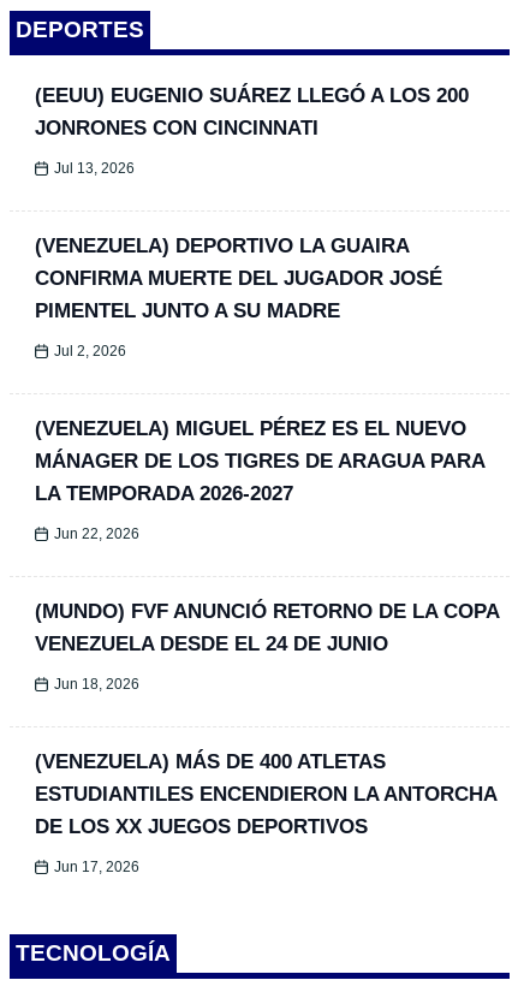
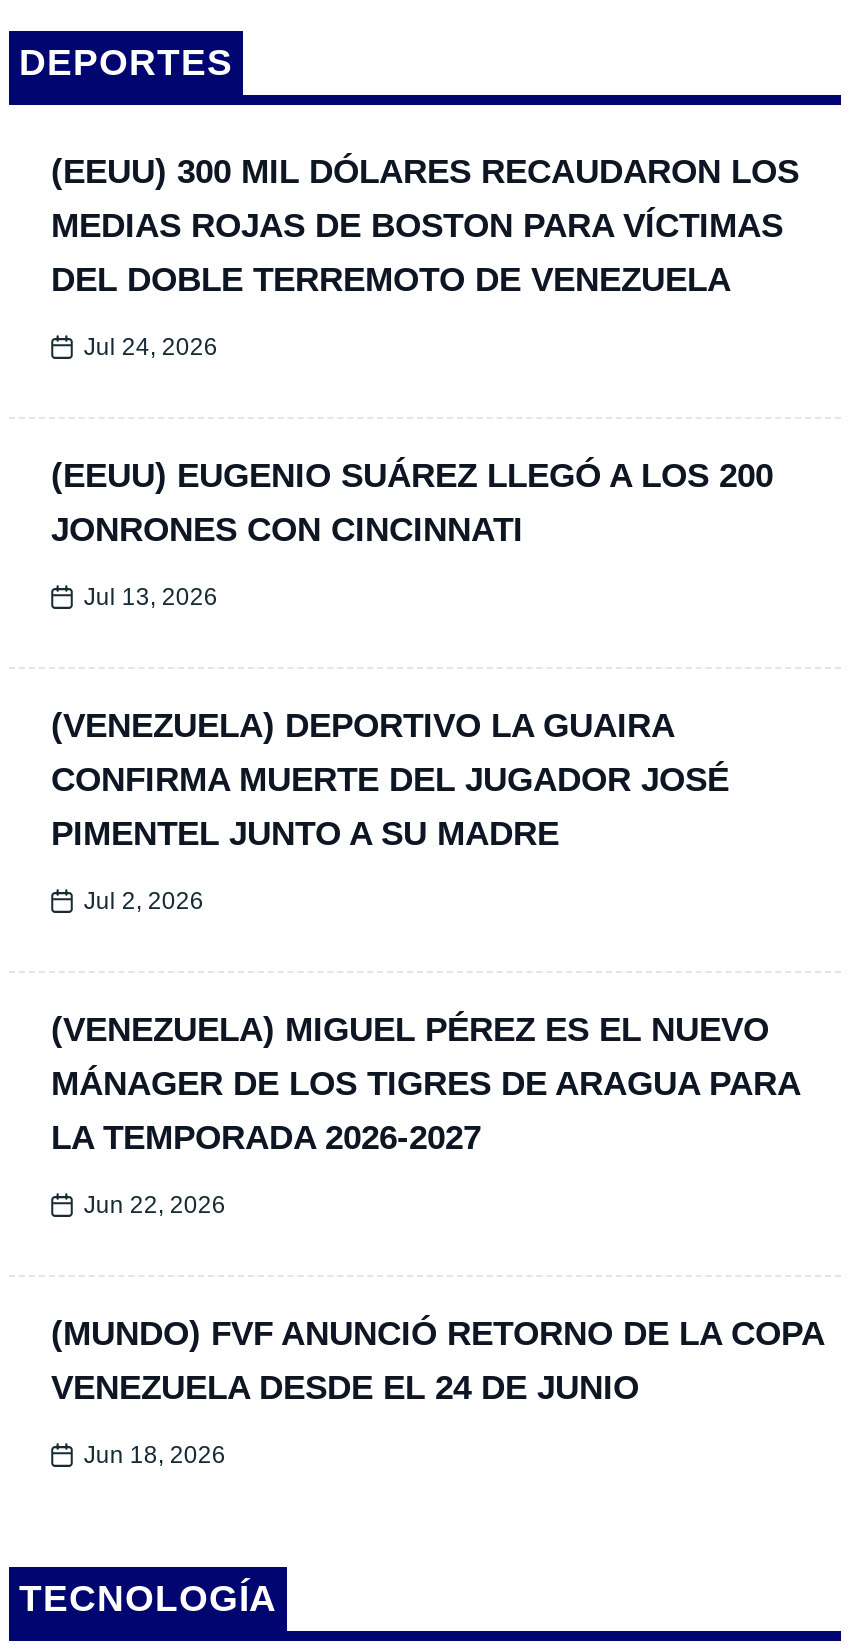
+ (EEUU) 300 MIL DÓLARES RECAUDARON LOS
+ MEDIAS ROJAS DE BOSTON PARA VÍCTIMAS
+ DEL DOBLE TERREMOTO DE VENEZUELA
+ Jul 24, 2026

moved down: (EEUU) EUGENIO SUÁREZ LLEGÓ A LOS 200 | JONRONES CON CINCINNATI | Jul 13, 2026 | ... | VENEZUELA DESDE EL 24 DE JUNIO | Jun 18, 2026

- (VENEZUELA) MÁS DE 400 ATLETAS
- ESTUDIANTILES ENCENDIERON LA ANTORCHA
- DE LOS XX JUEGOS DEPORTIVOS
- Jun 17, 2026
